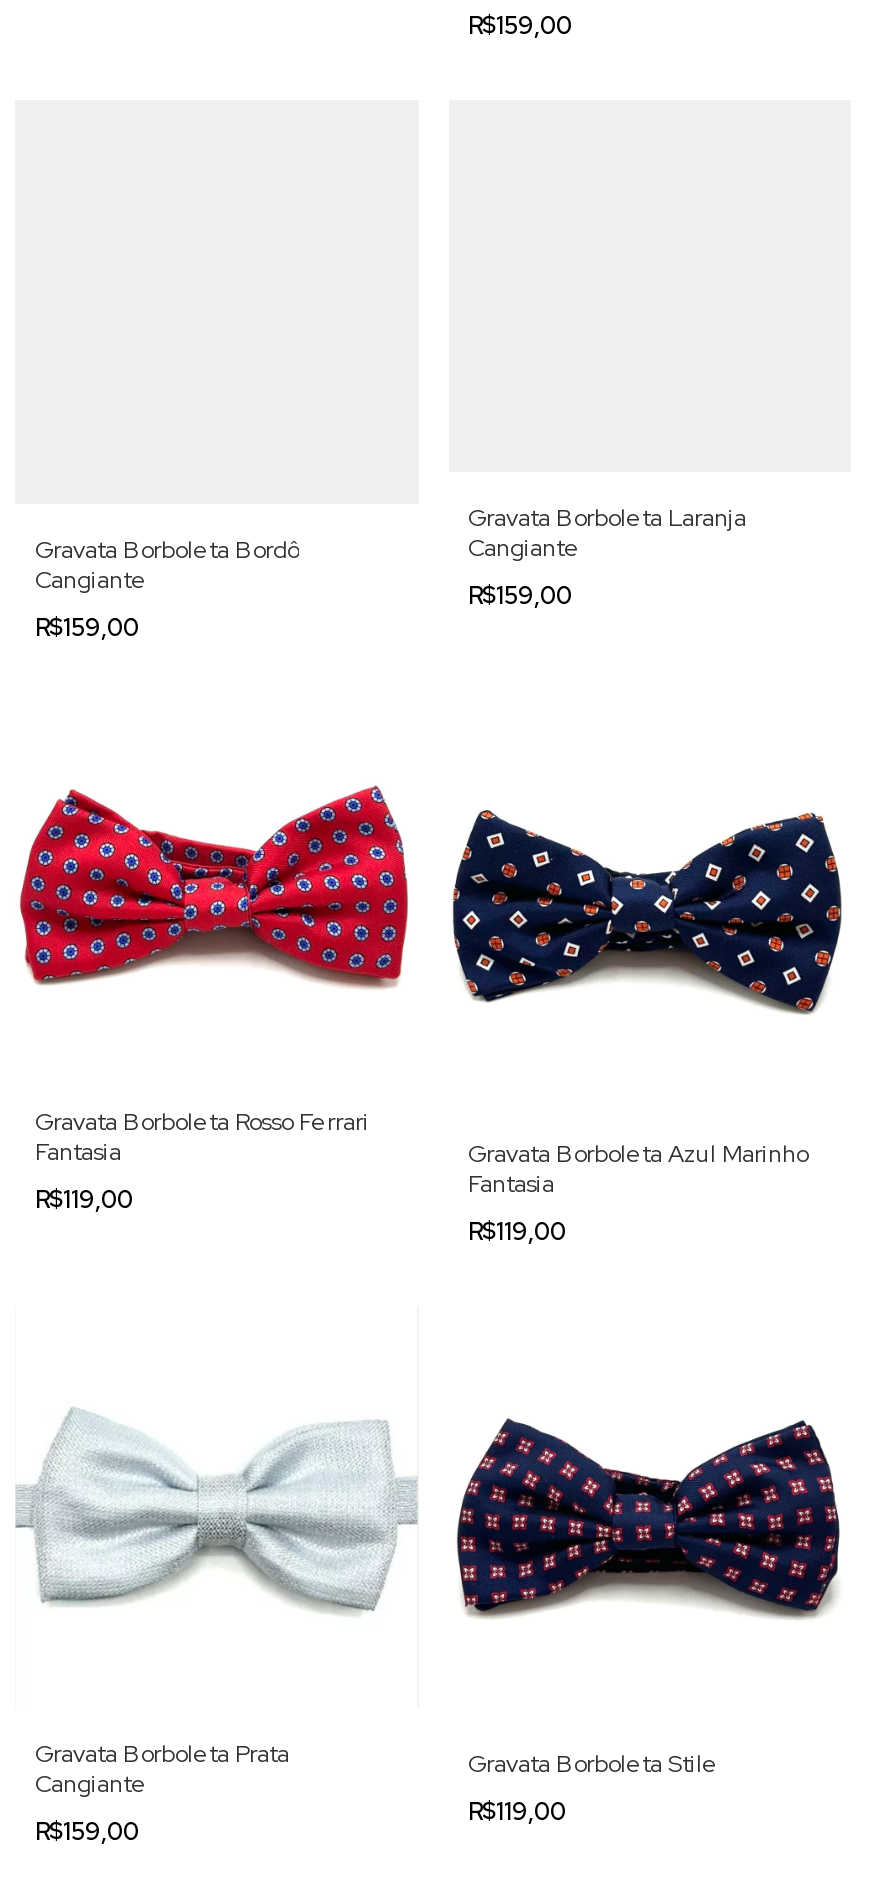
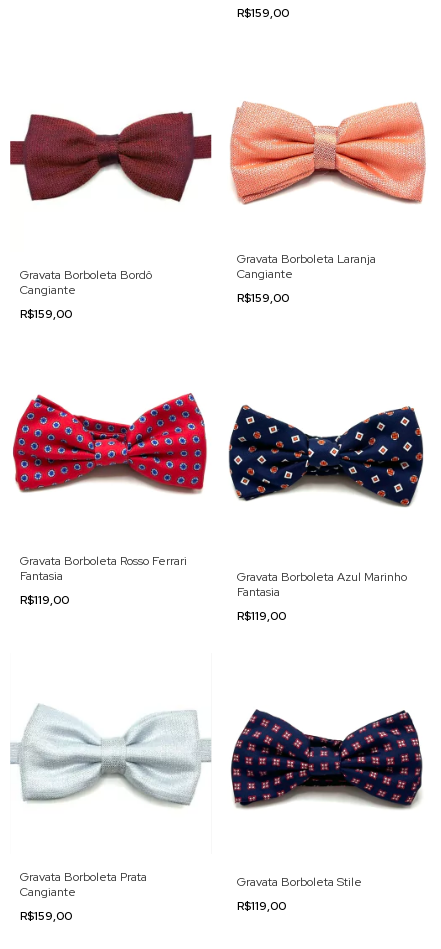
+ [image]

+ [image]
